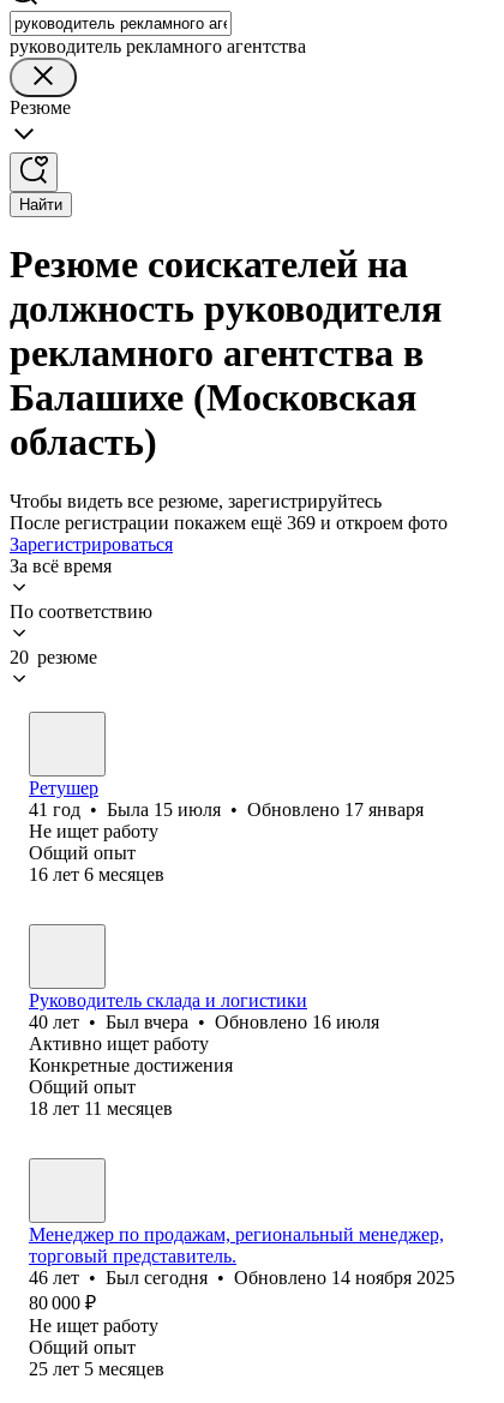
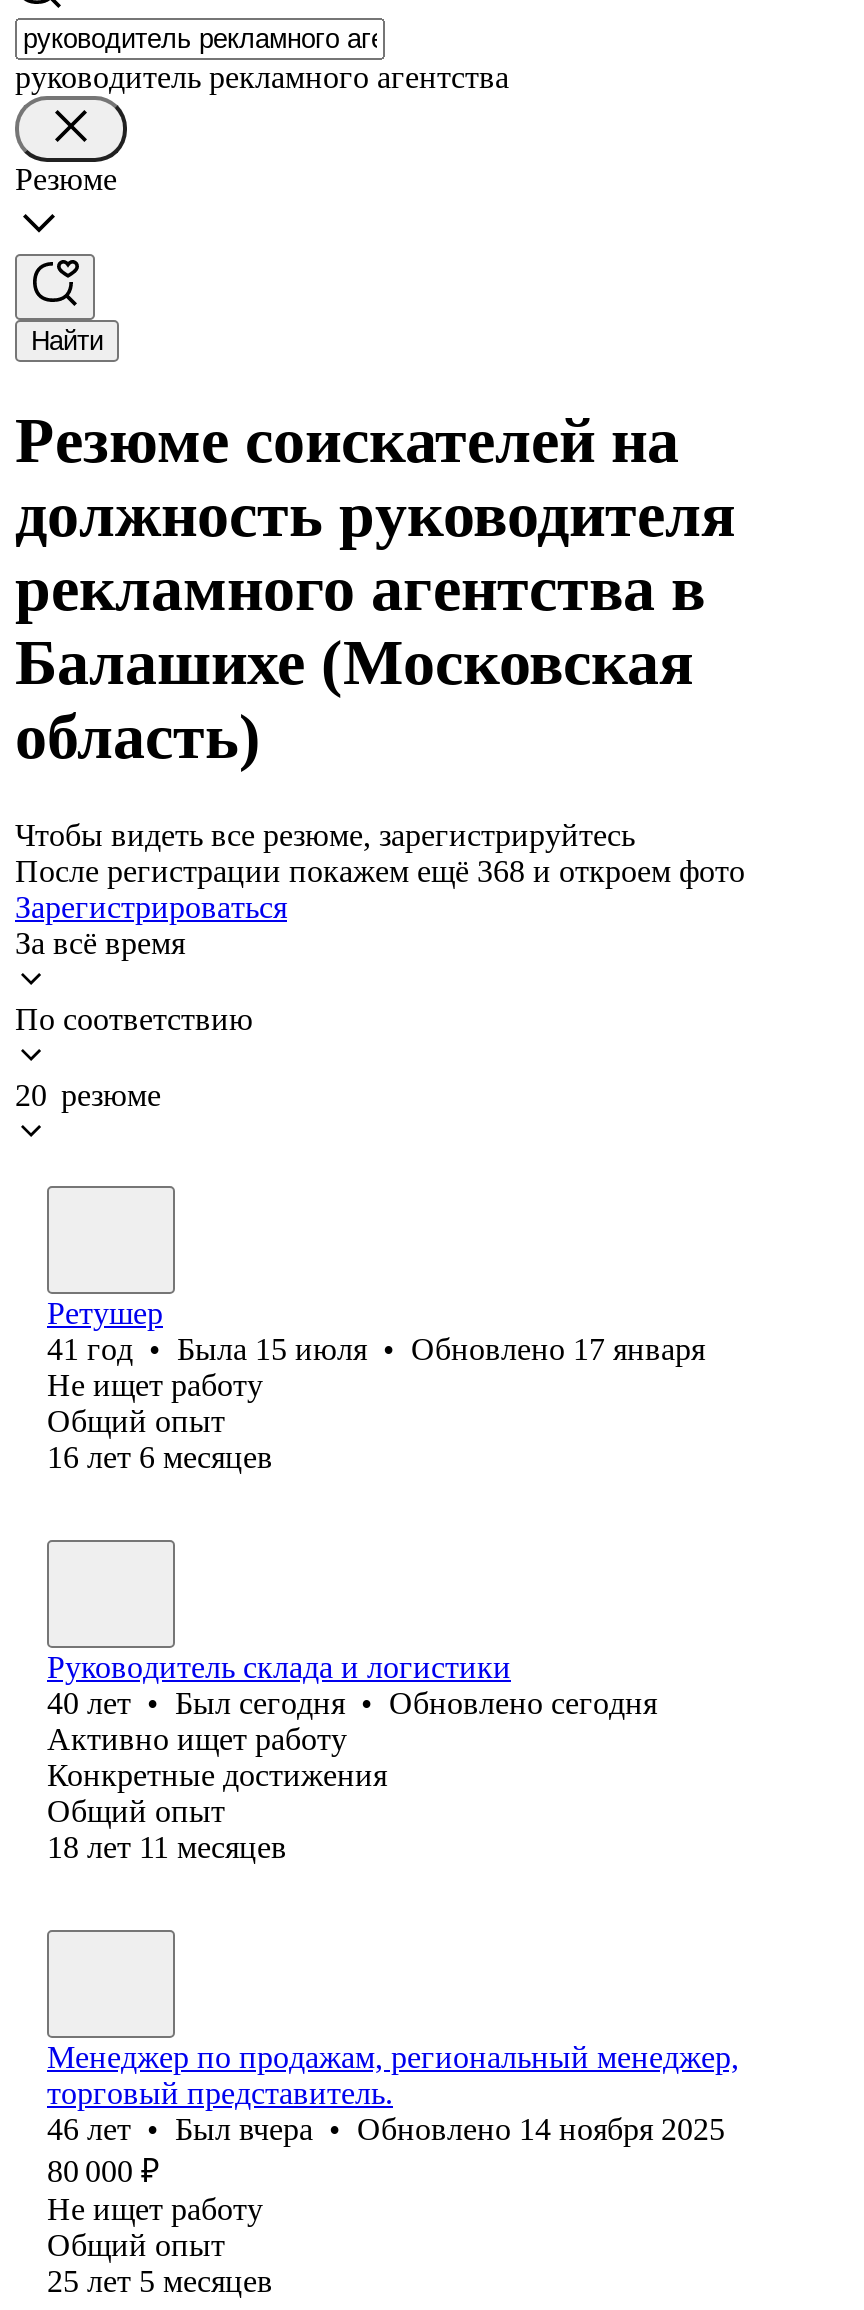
- После регистрации покажем ещё 369 и откроем фото
+ После регистрации покажем ещё 368 и откроем фото

- 40 лет • Был вчера • Обновлено 16 июля
+ 40 лет • Был сегодня • Обновлено сегодня

- 46 лет • Был сегодня • Обновлено 14 ноября 2025
+ 46 лет • Был вчера • Обновлено 14 ноября 2025
